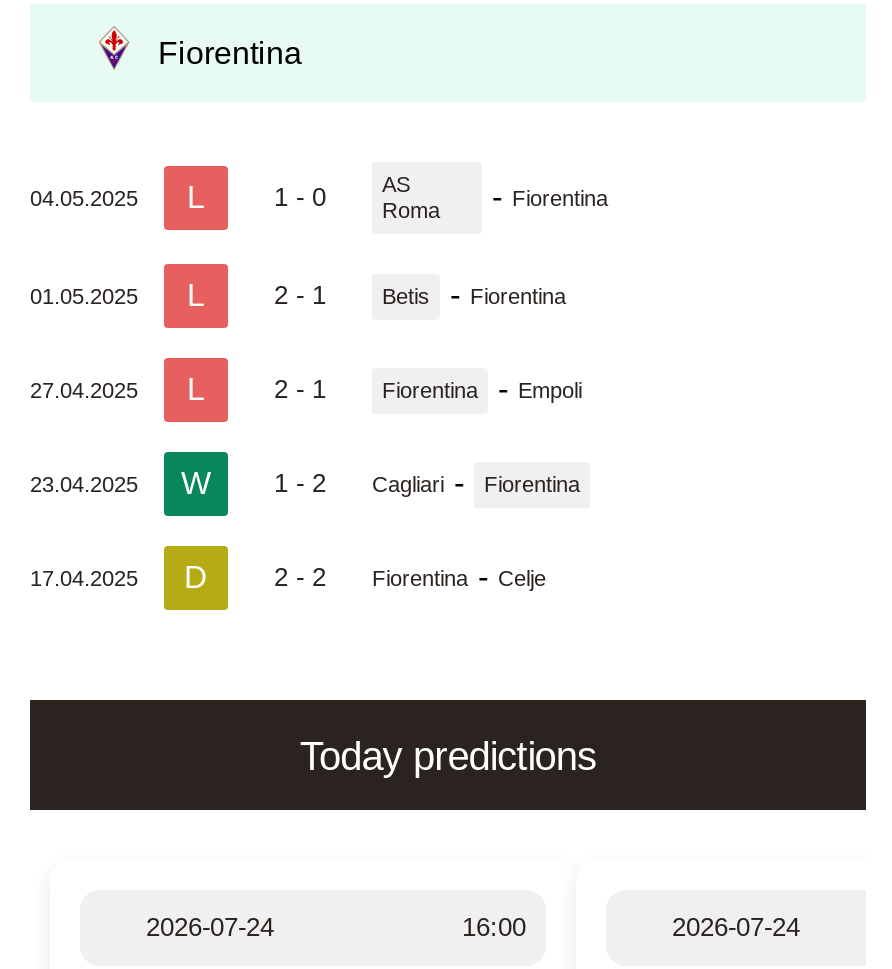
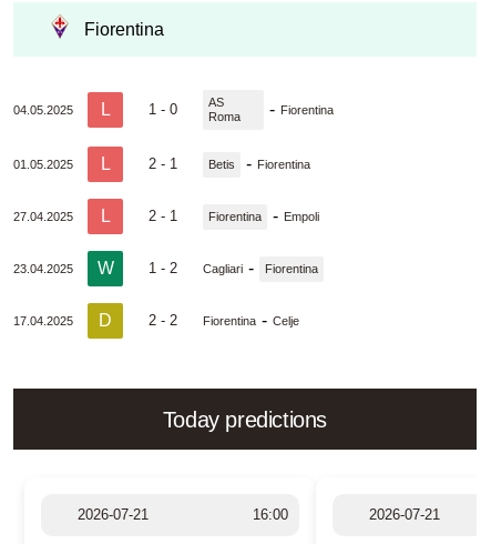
- 2026-07-24
+ 2026-07-21

- 2026-07-24
+ 2026-07-21
